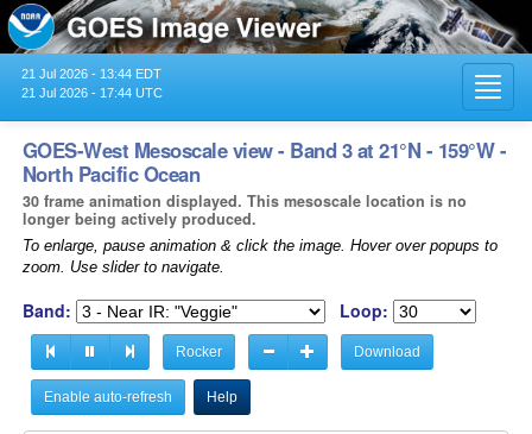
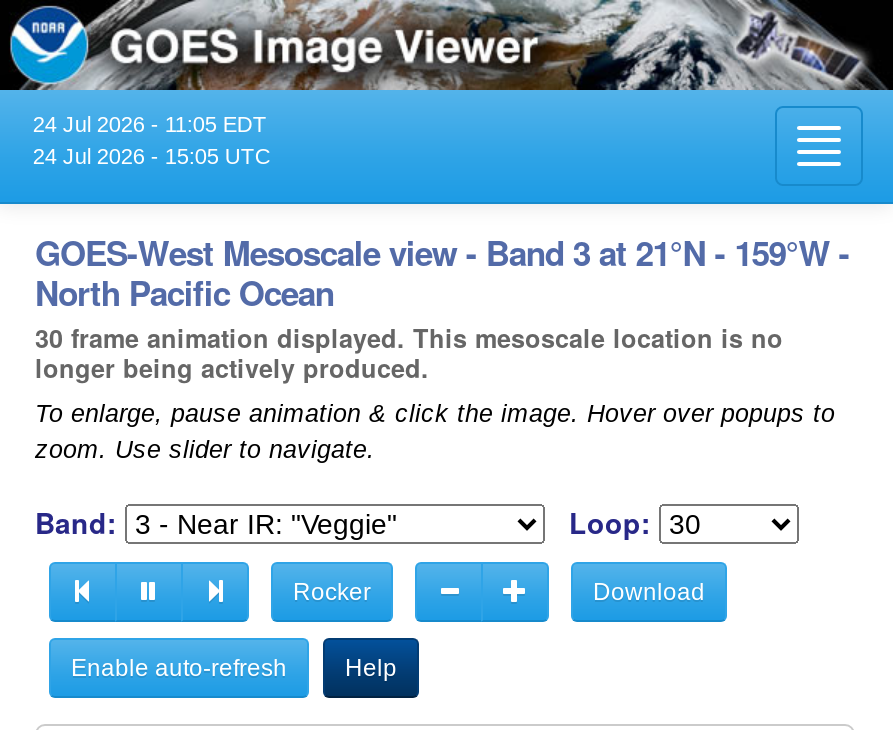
- 21 Jul 2026 - 13:44 EDT
+ 24 Jul 2026 - 11:05 EDT

- 21 Jul 2026 - 17:44 UTC
+ 24 Jul 2026 - 15:05 UTC
